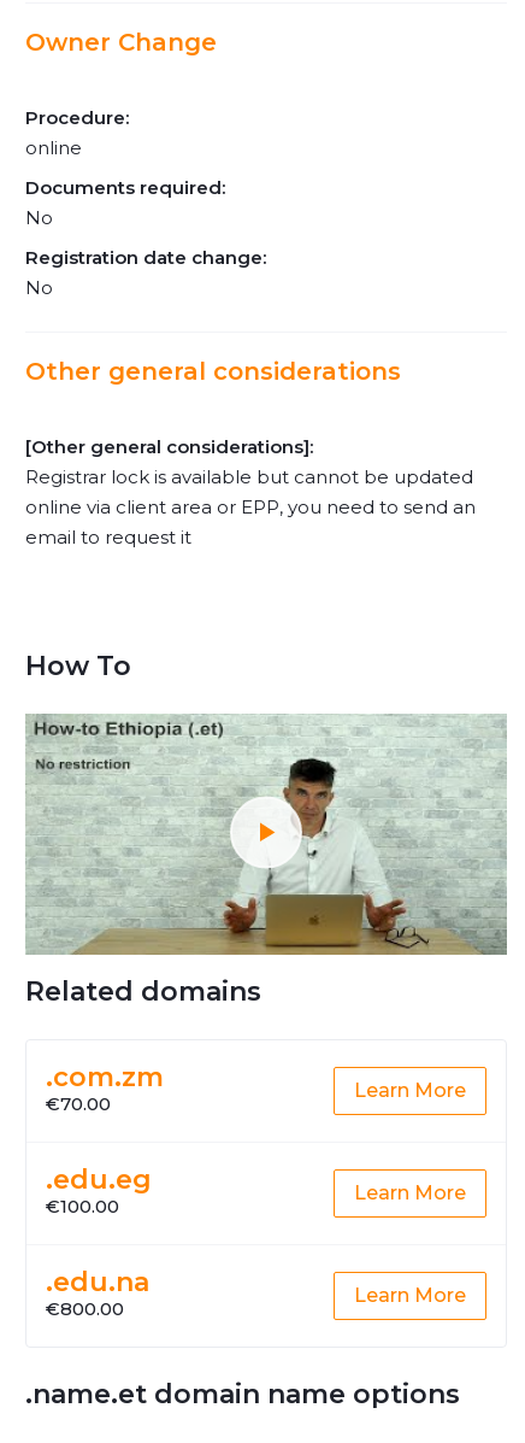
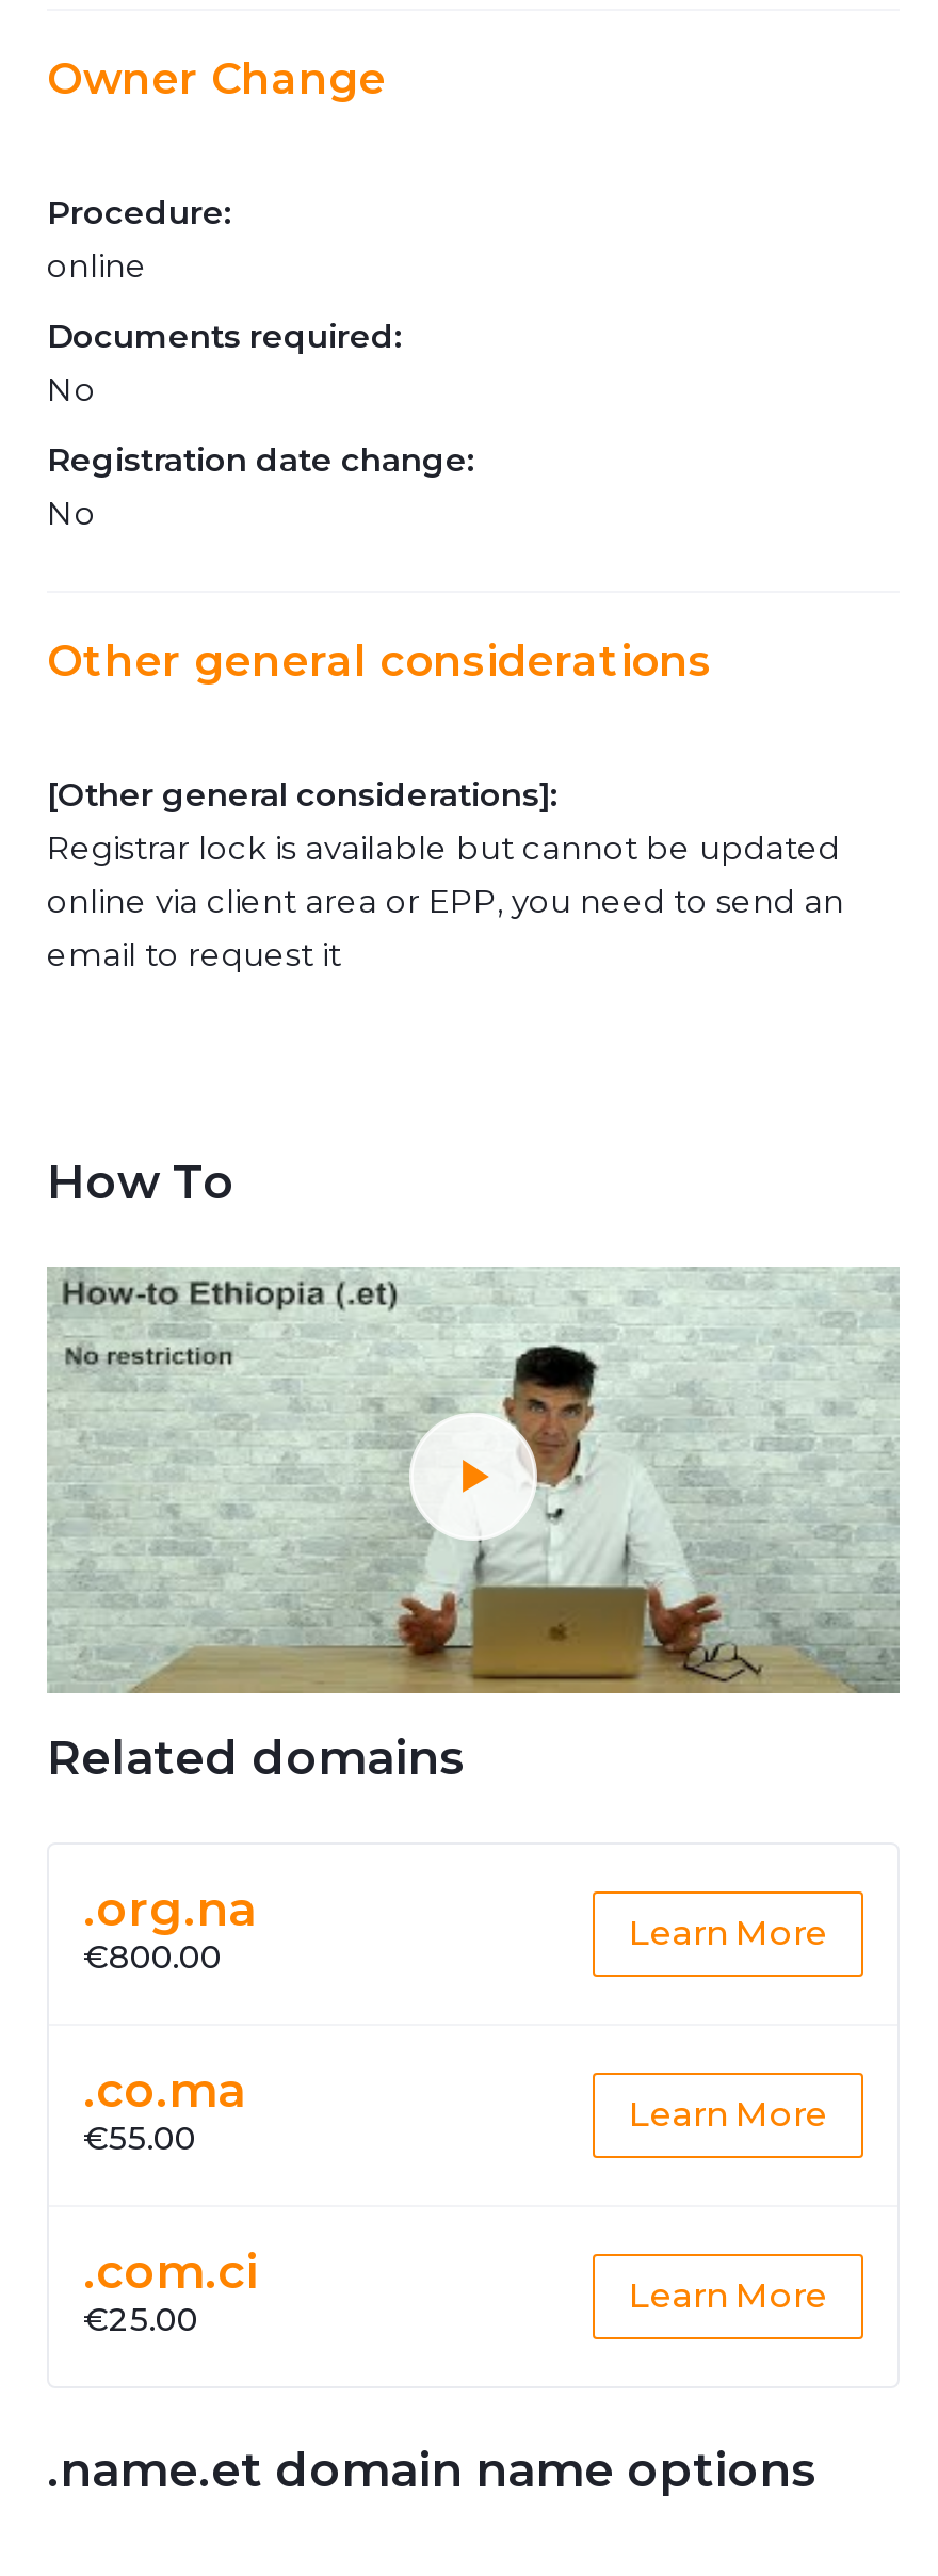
- .com.zm
- €70.00
+ .org.na
+ €800.00

- .edu.eg
- €100.00
+ .co.ma
+ €55.00

- .edu.na
- €800.00
+ .com.ci
+ €25.00
